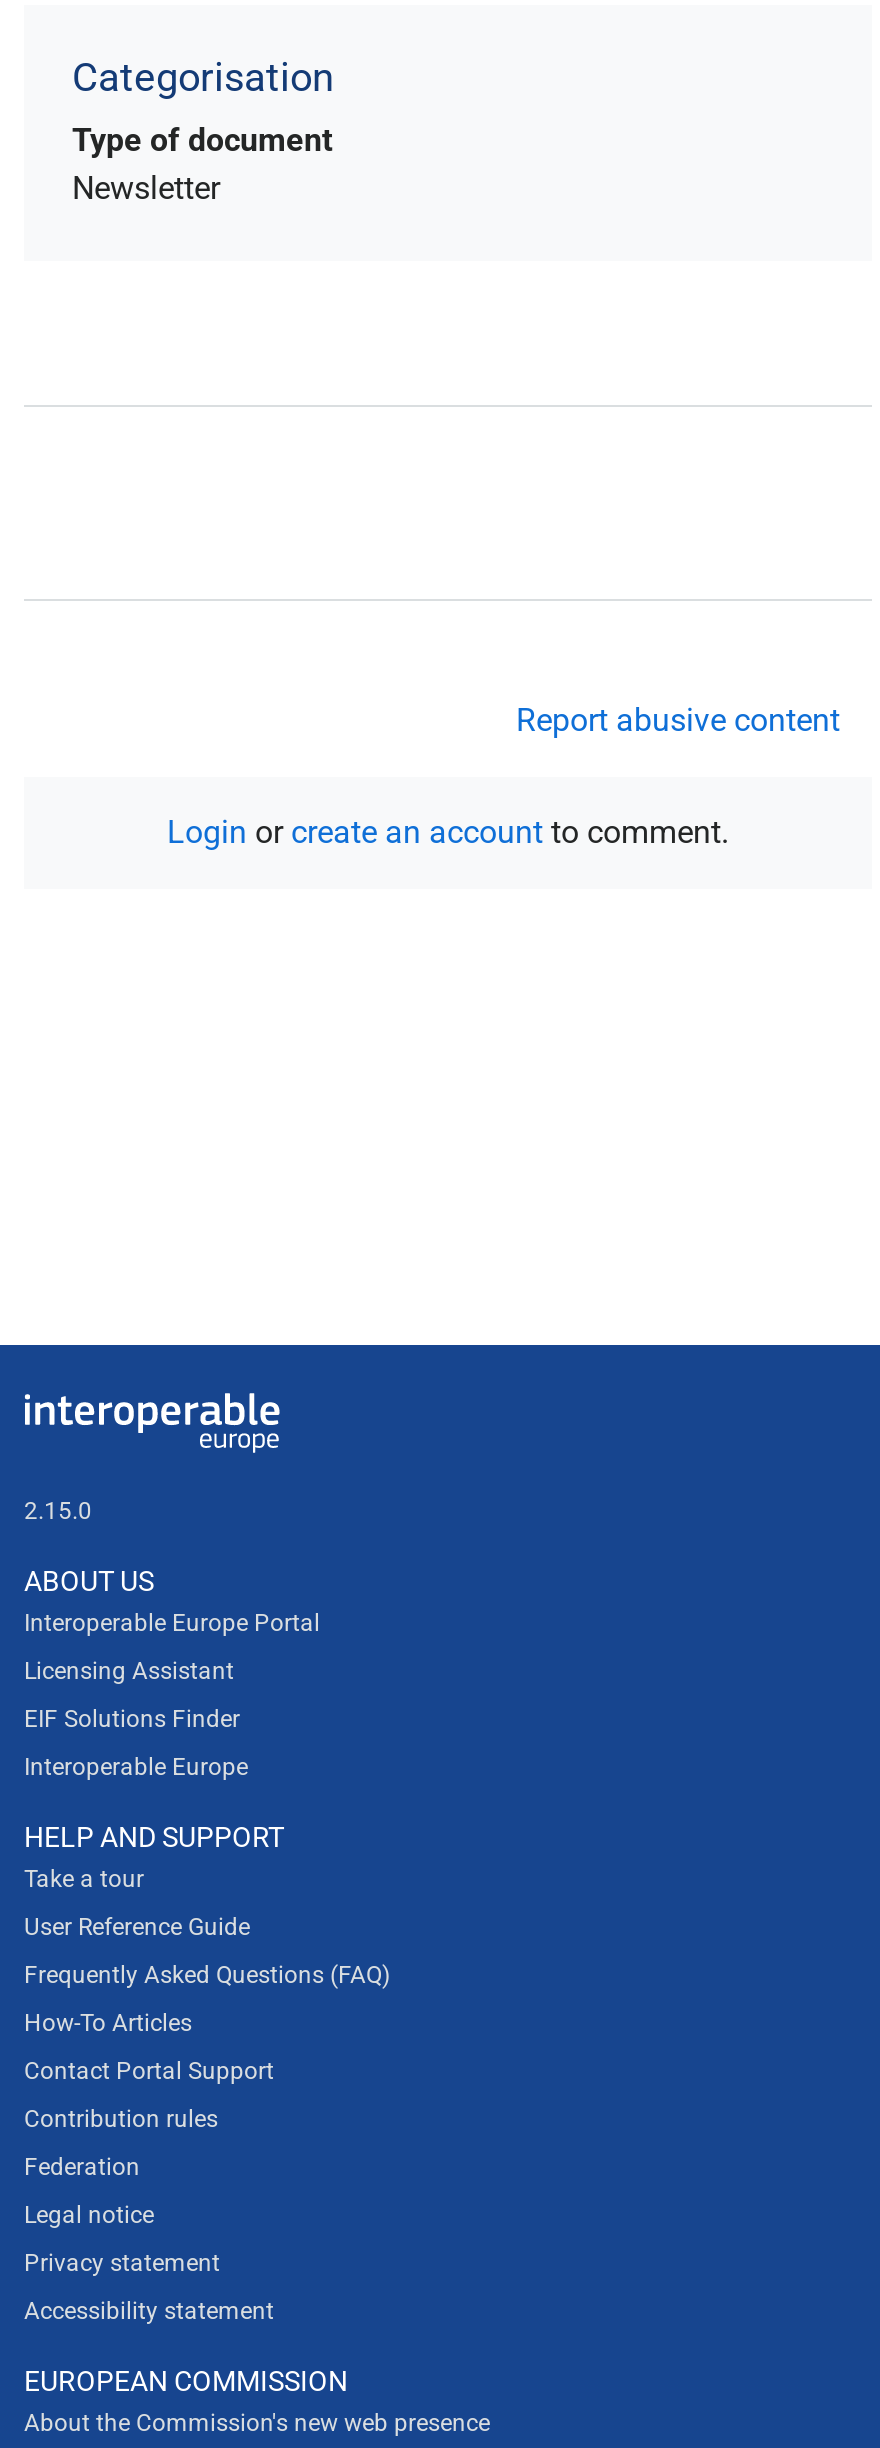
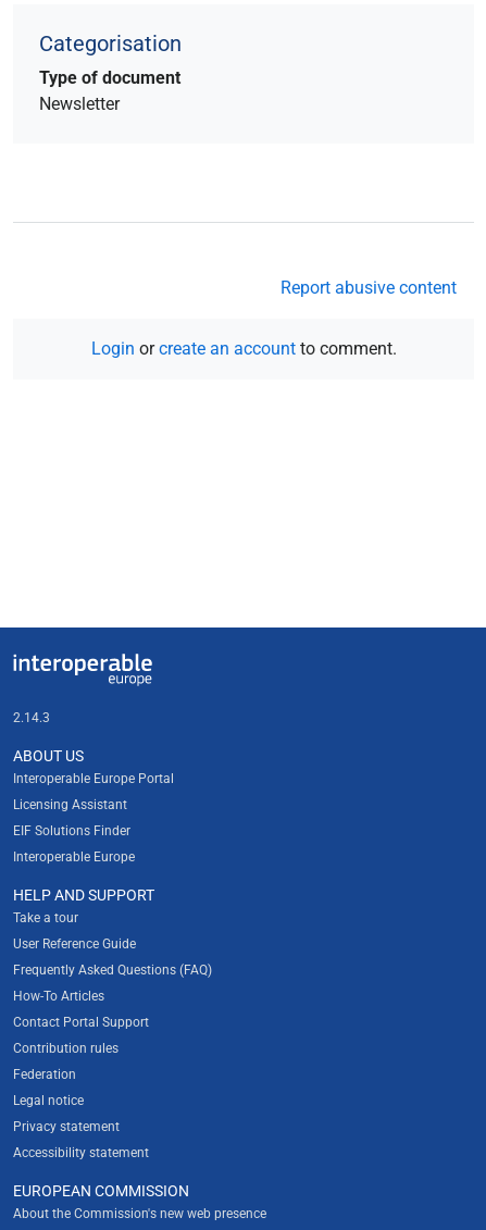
- 2.15.0
+ 2.14.3
